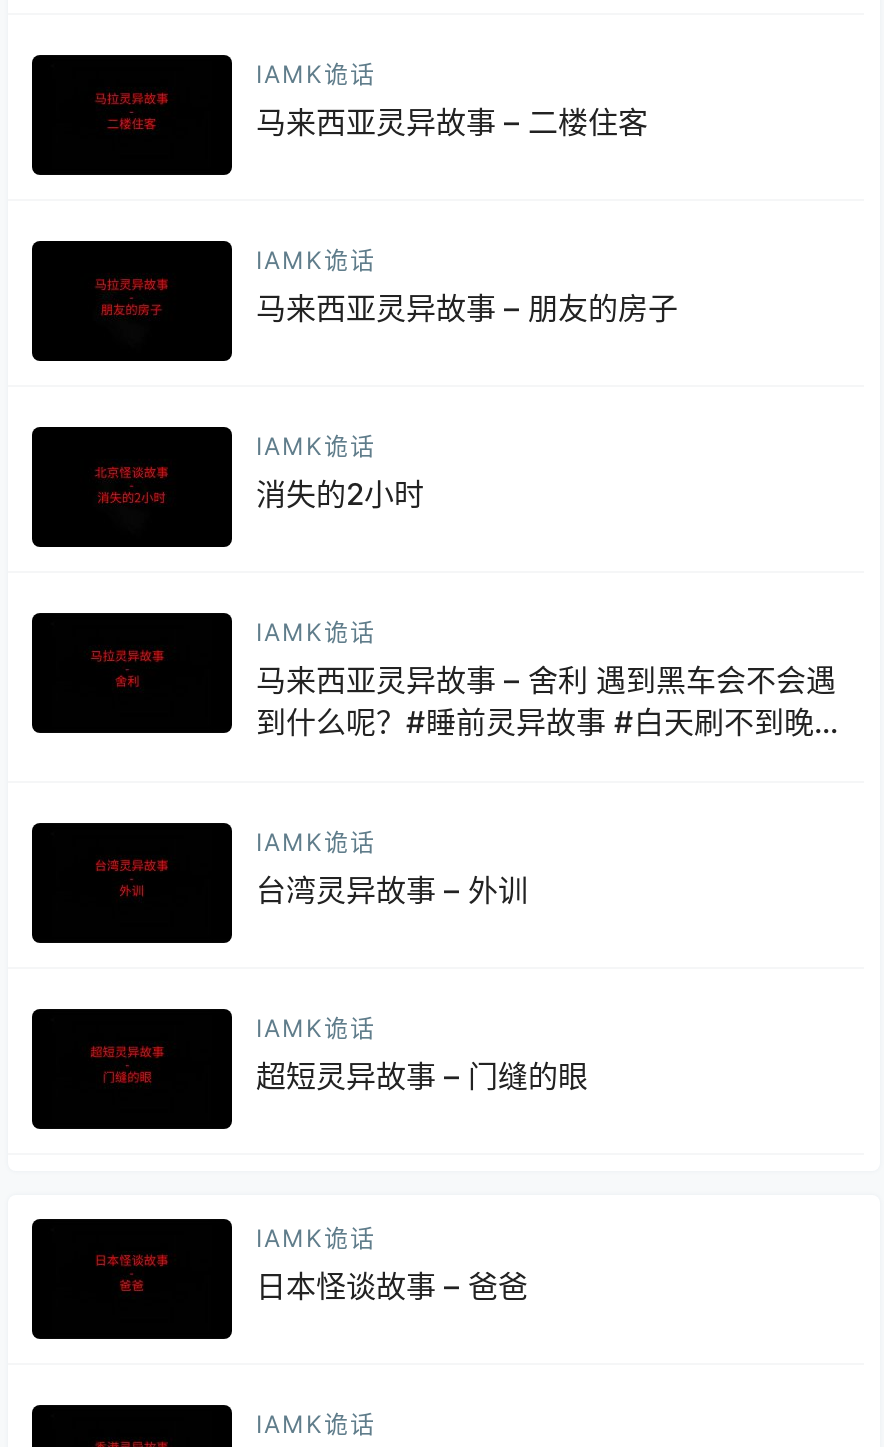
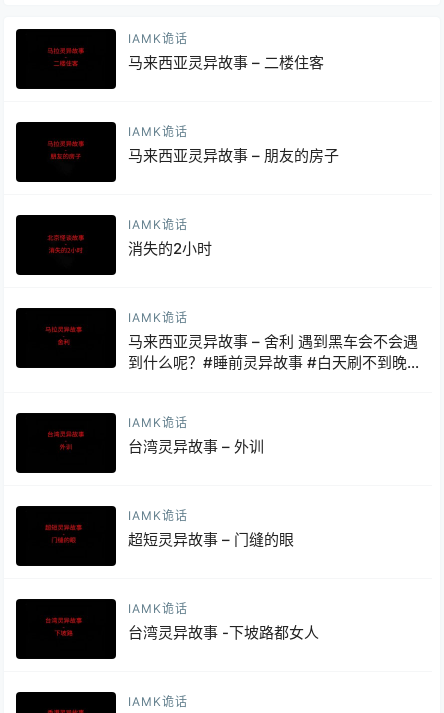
- 日本怪谈故事 – 爸爸
+ 台湾灵异故事 -下坡路都女人
